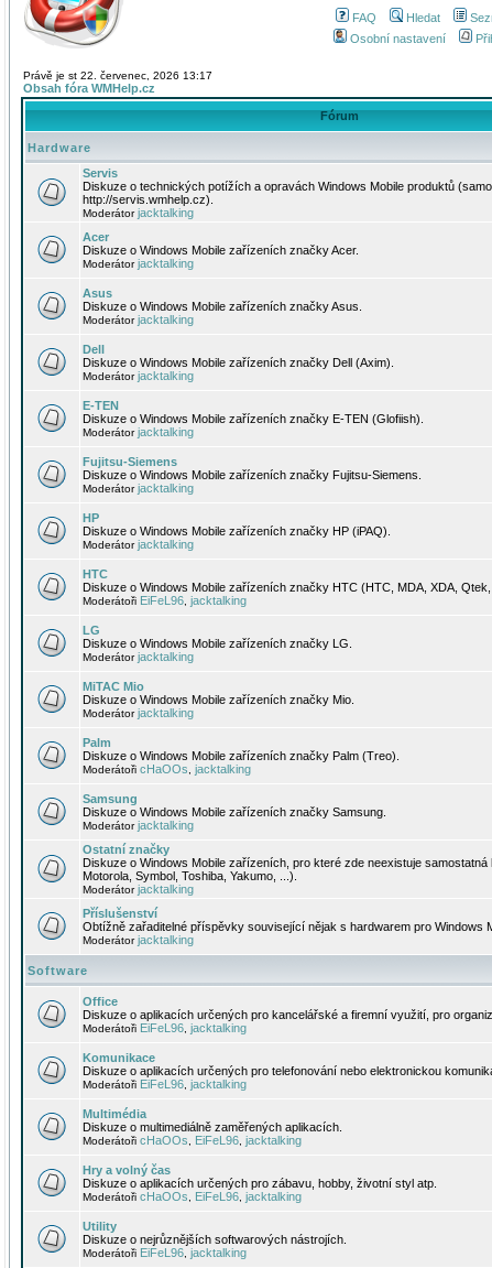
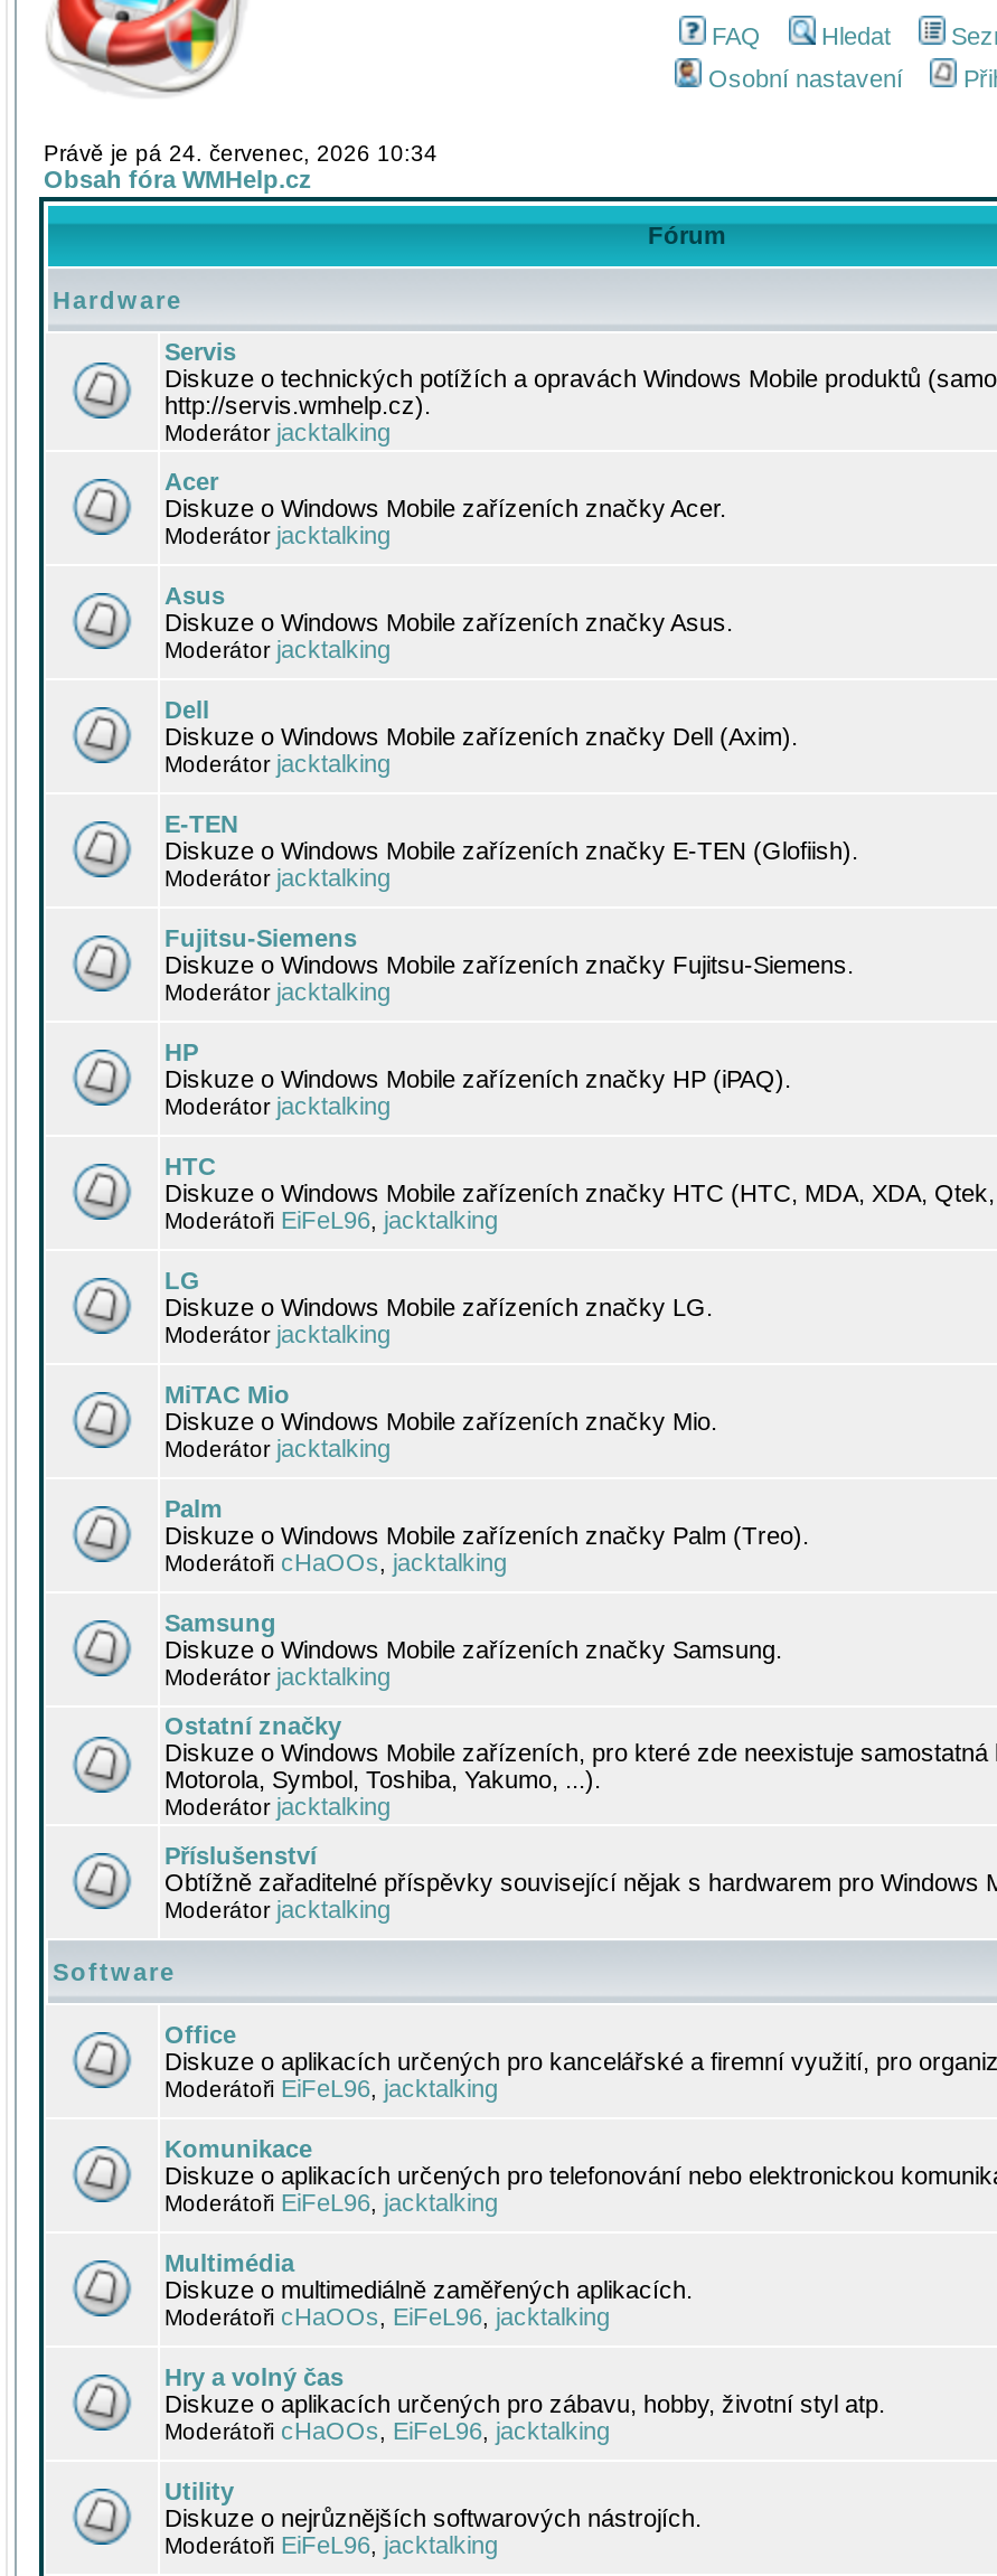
- Právě je st 22. červenec, 2026 13:17
+ Právě je pá 24. červenec, 2026 10:34
